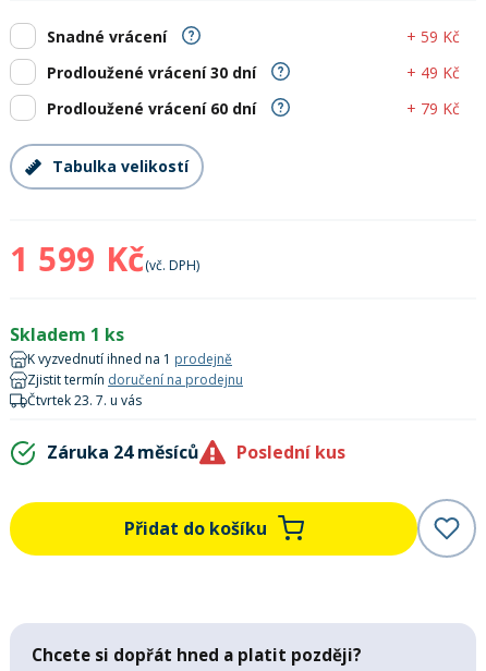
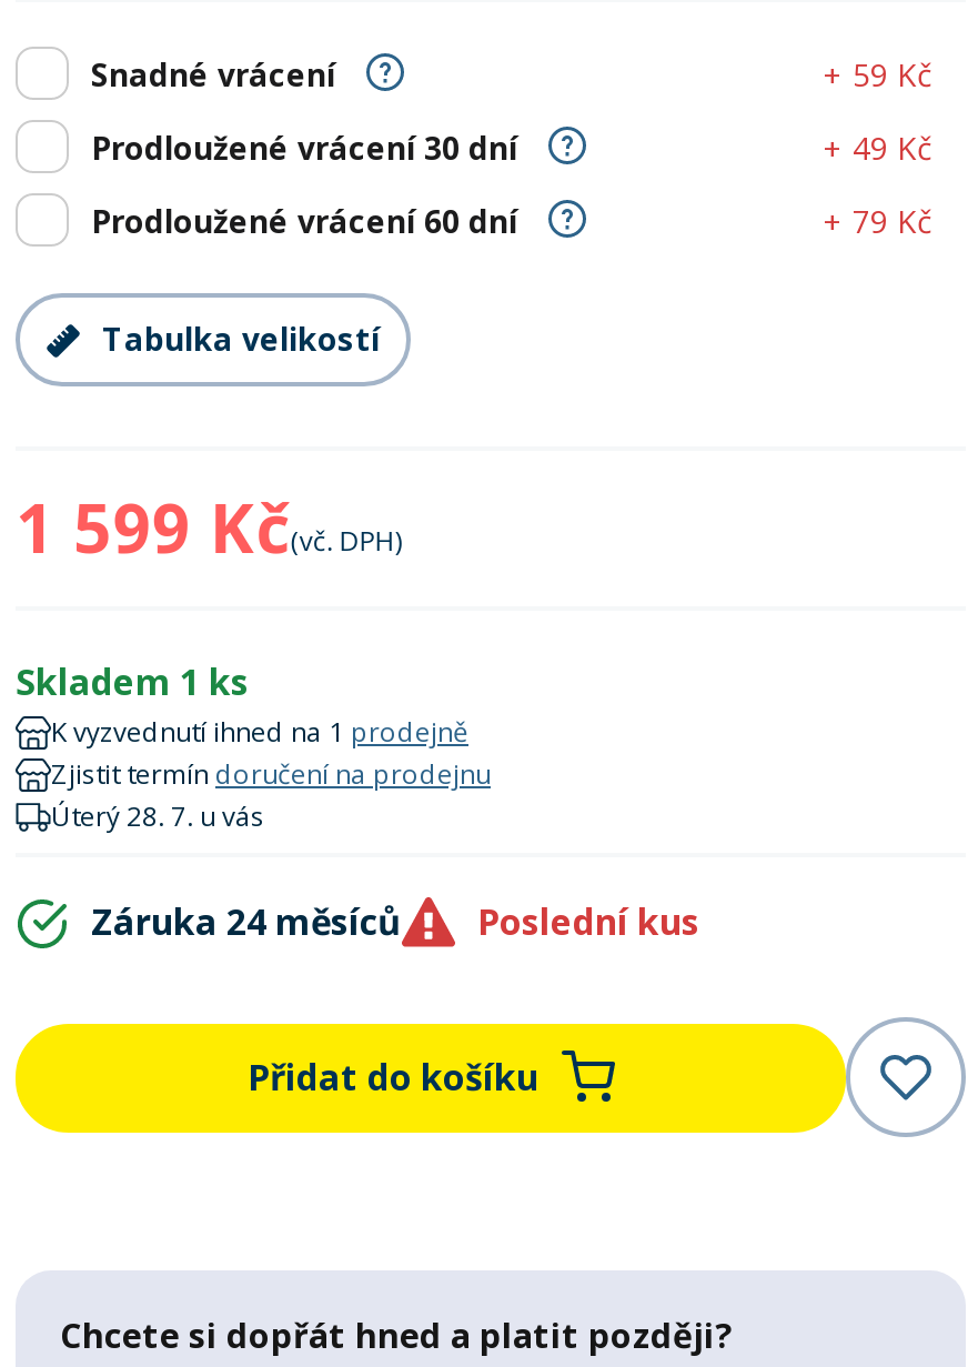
- Čtvrtek 23. 7. u vás
+ Úterý 28. 7. u vás
